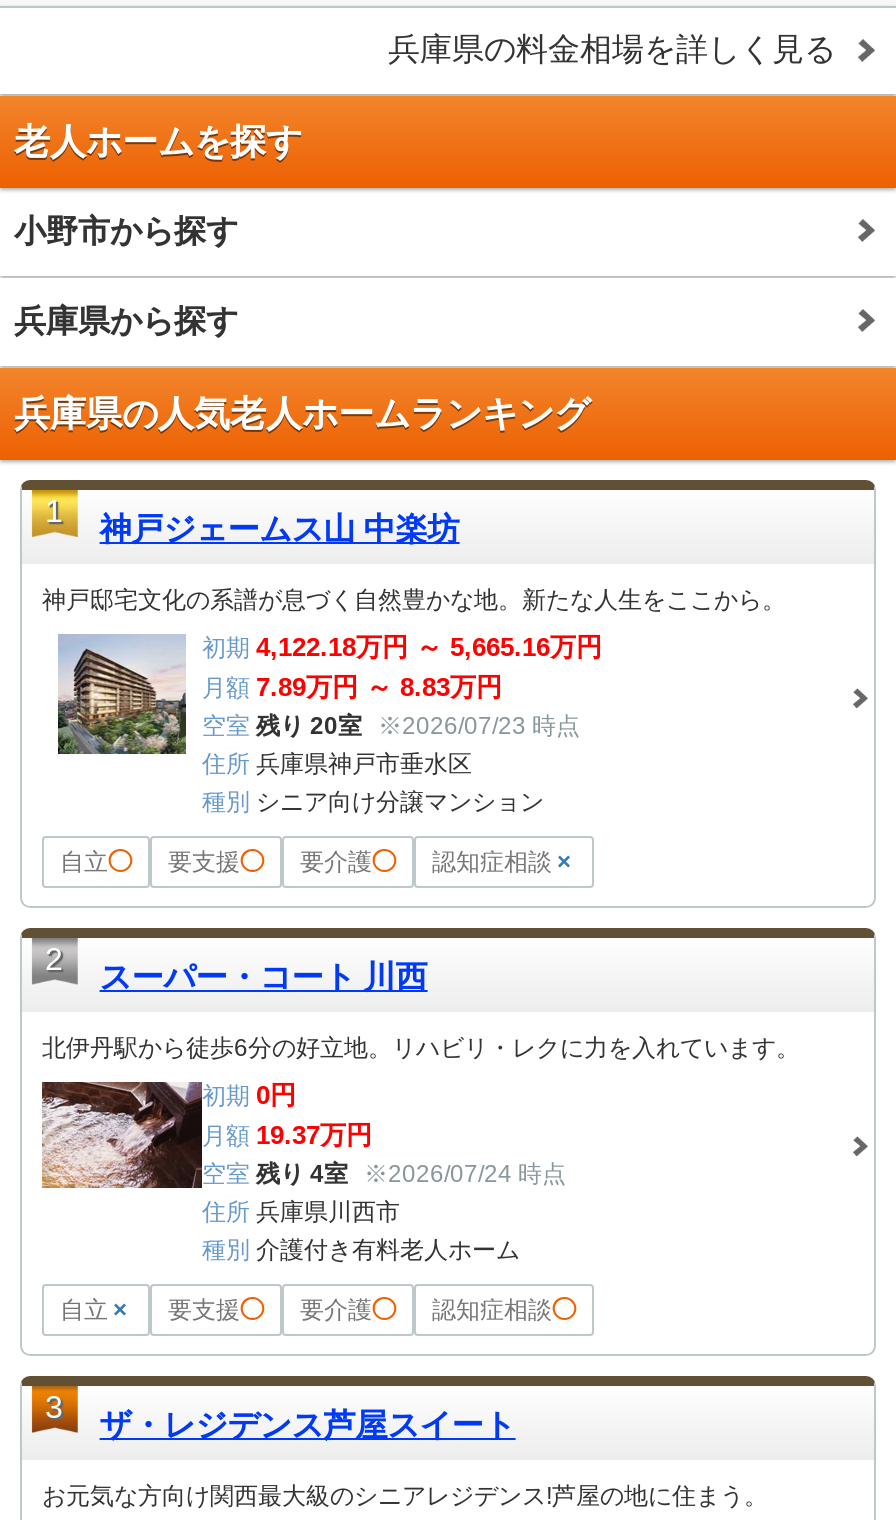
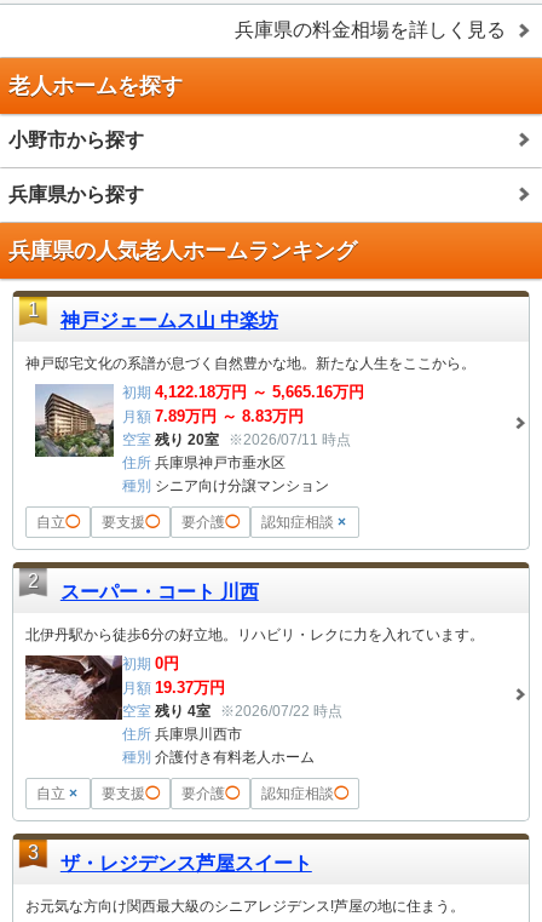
- 空室 残り 20室 ※2026/07/23 時点
+ 空室 残り 20室 ※2026/07/11 時点

- 空室 残り 4室 ※2026/07/24 時点
+ 空室 残り 4室 ※2026/07/22 時点
